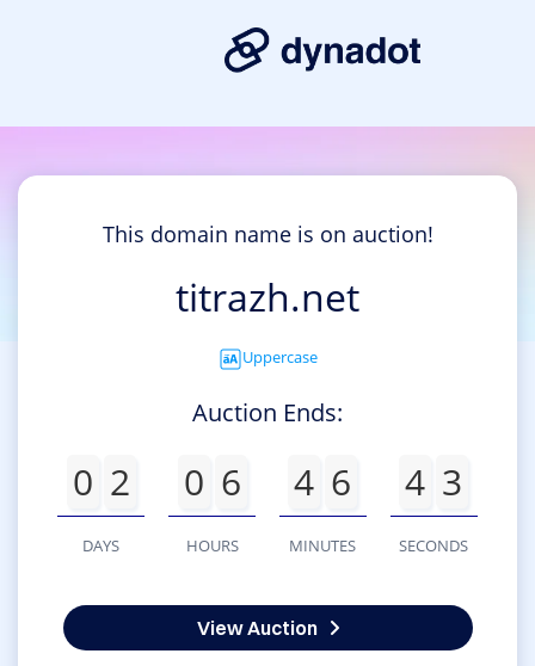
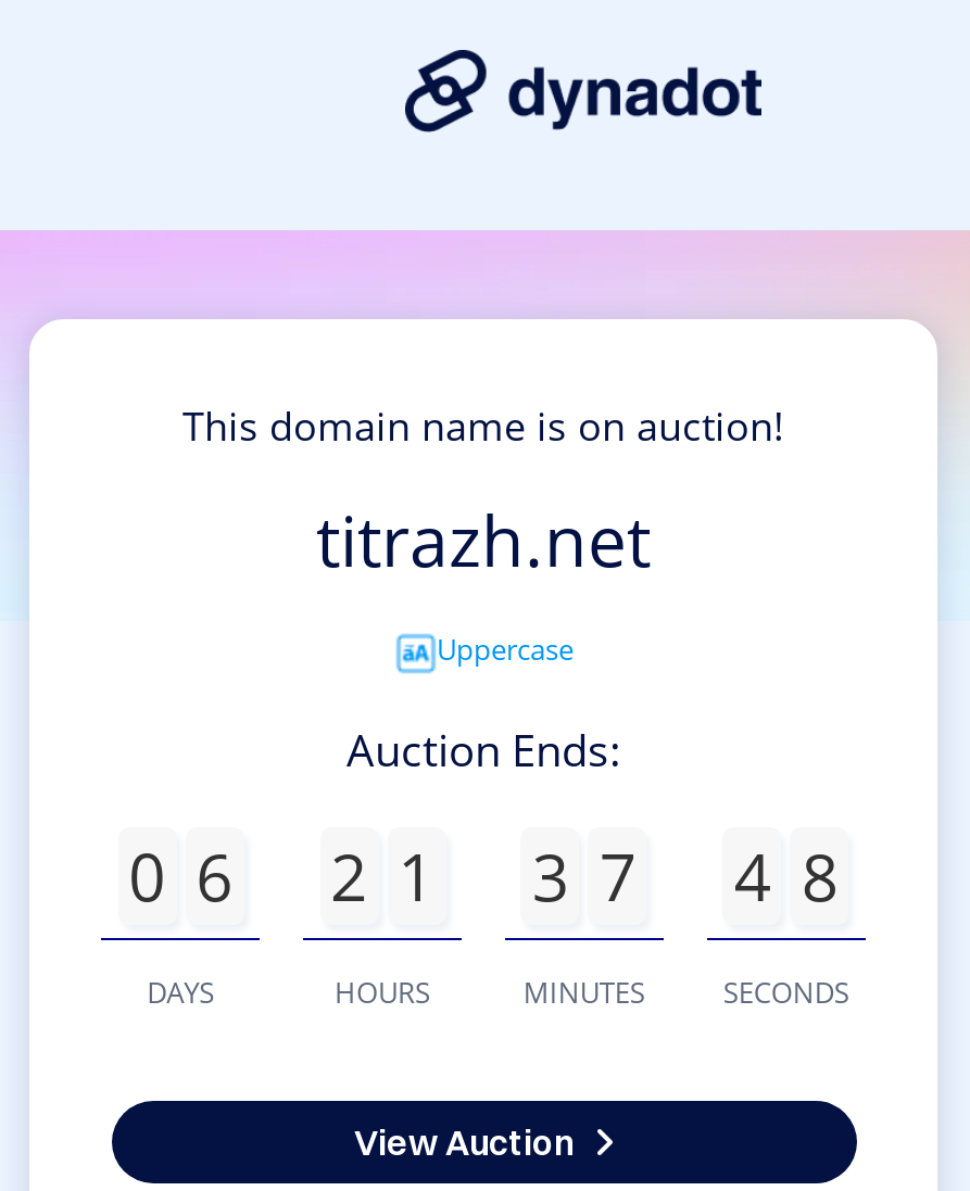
- 0 2
+ 0 6

- 0 6
+ 2 1

- 4 6
+ 3 7

- 4 3
+ 4 8
